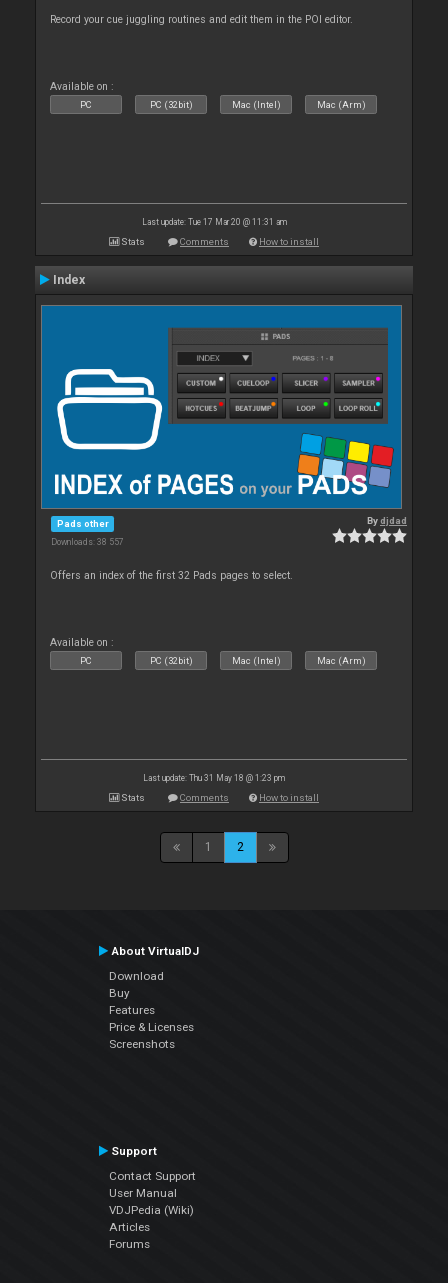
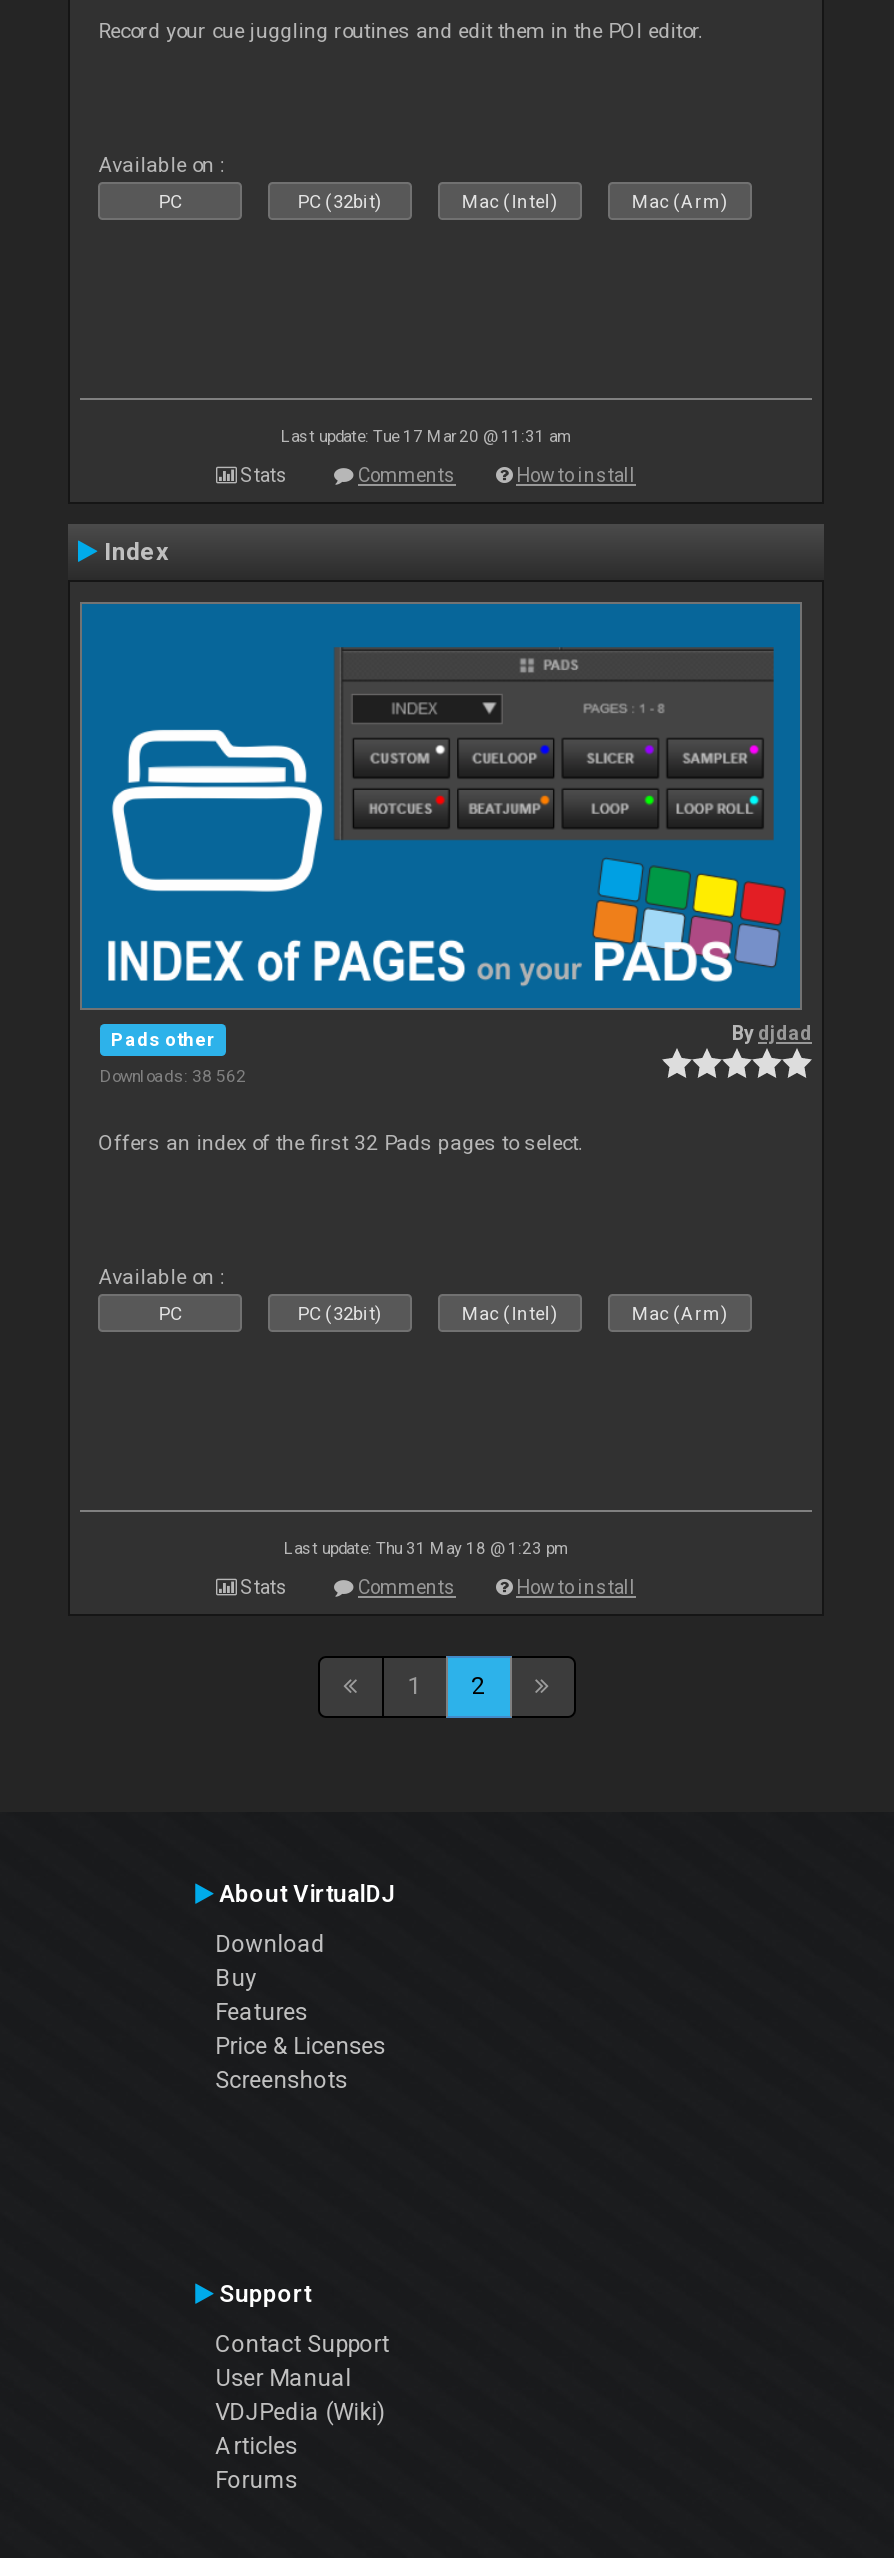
- Downloads: 38 557
+ Downloads: 38 562
